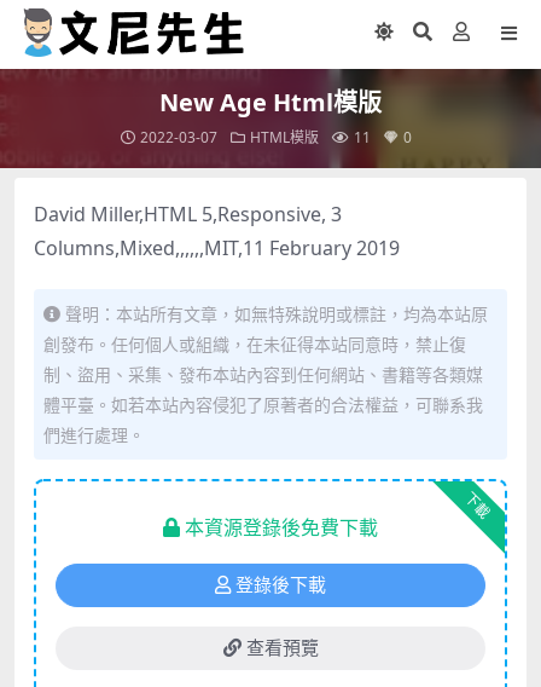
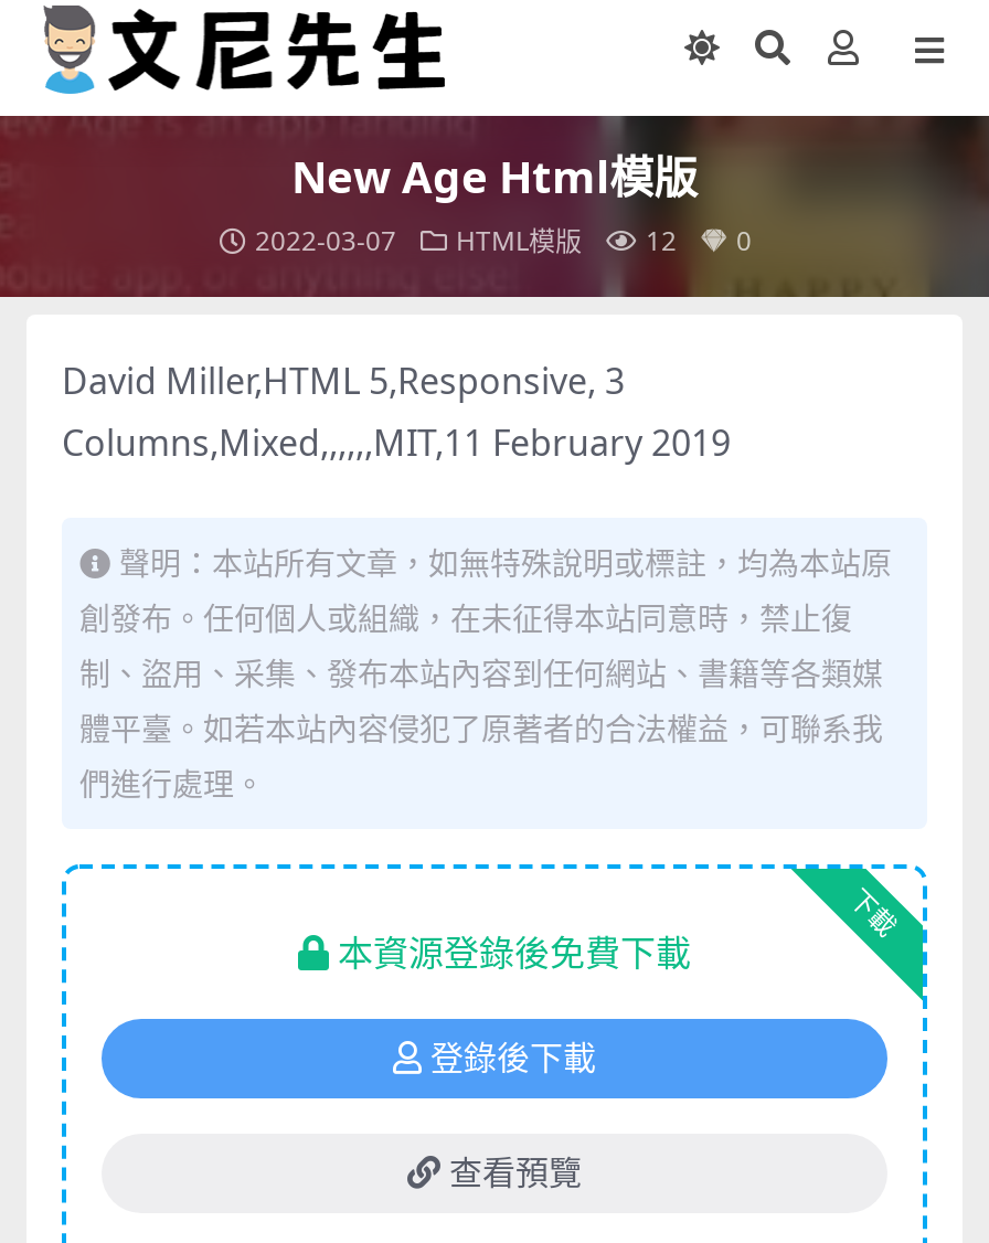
- 2022-03-07 HTML模版 11 0
+ 2022-03-07 HTML模版 12 0
